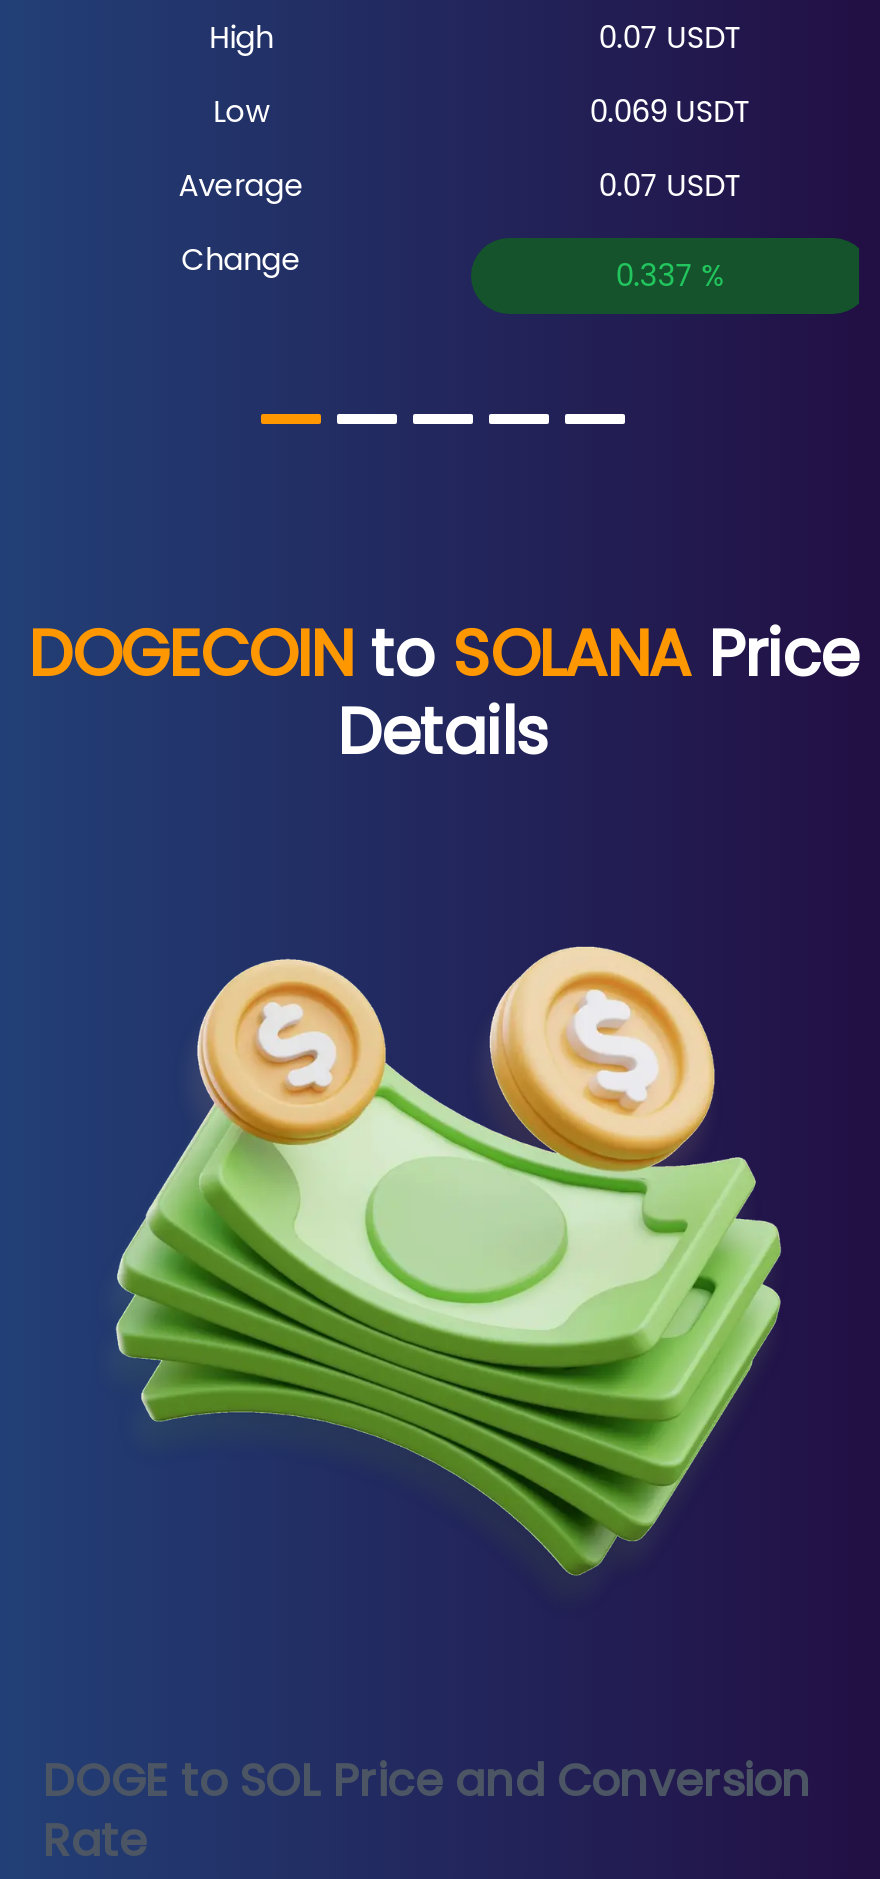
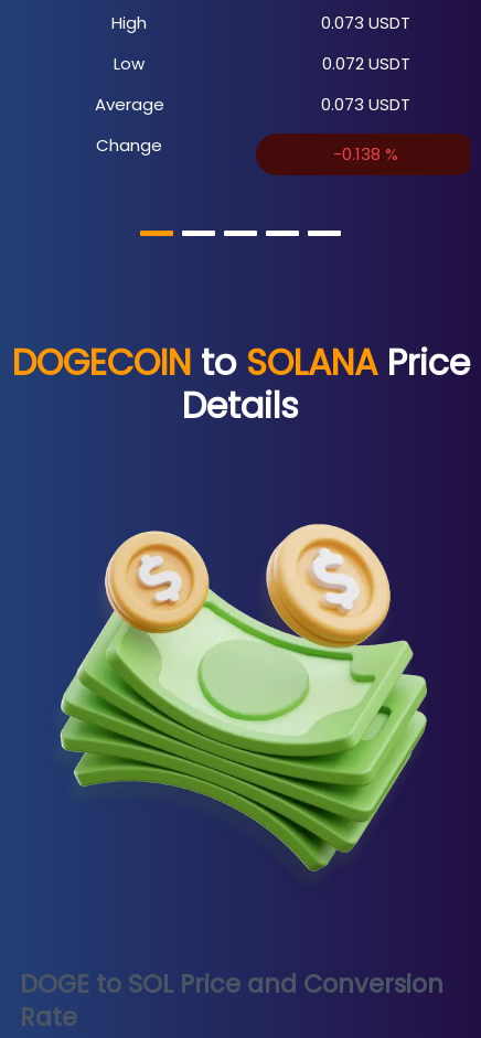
- 0.07 USDT
+ 0.073 USDT

- 0.069 USDT
+ 0.072 USDT

- 0.07 USDT
+ 0.073 USDT

- 0.337%
+ -0.138%
